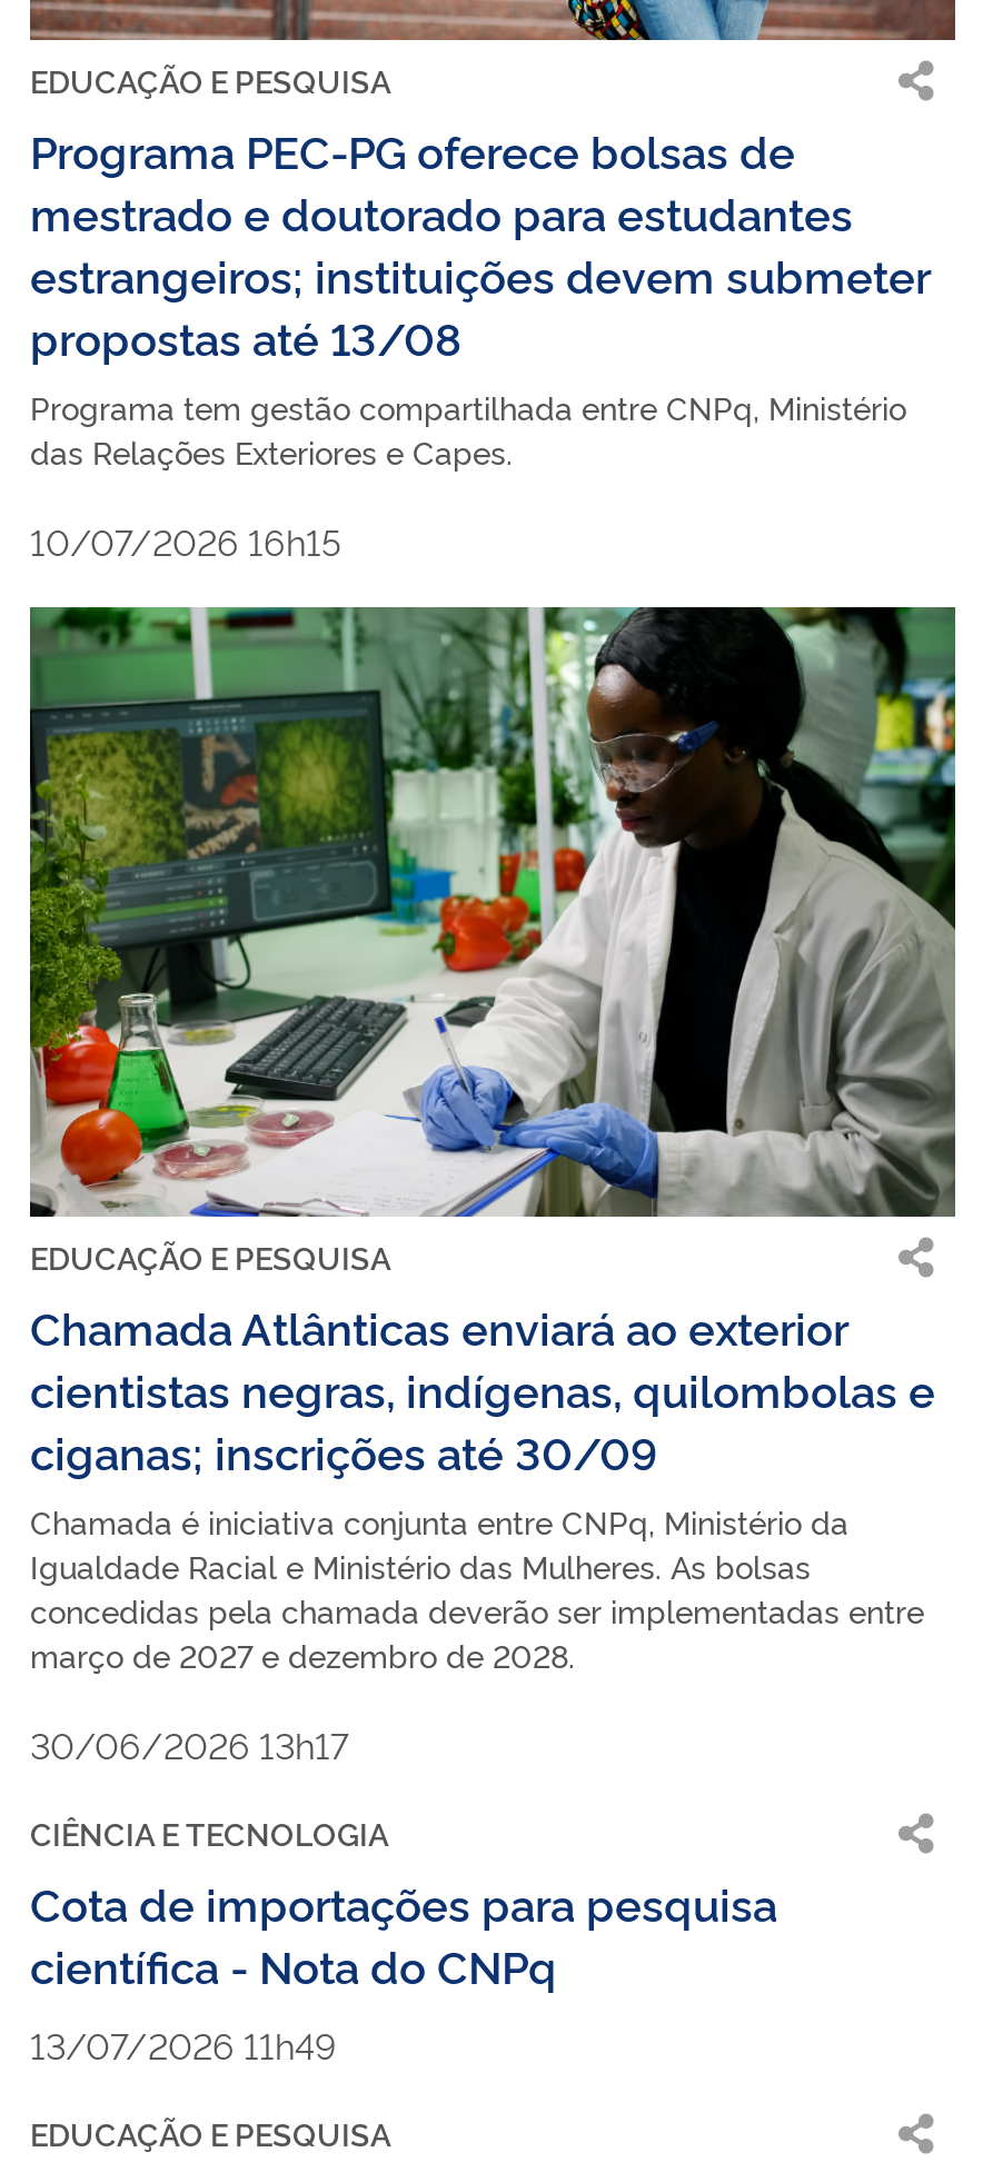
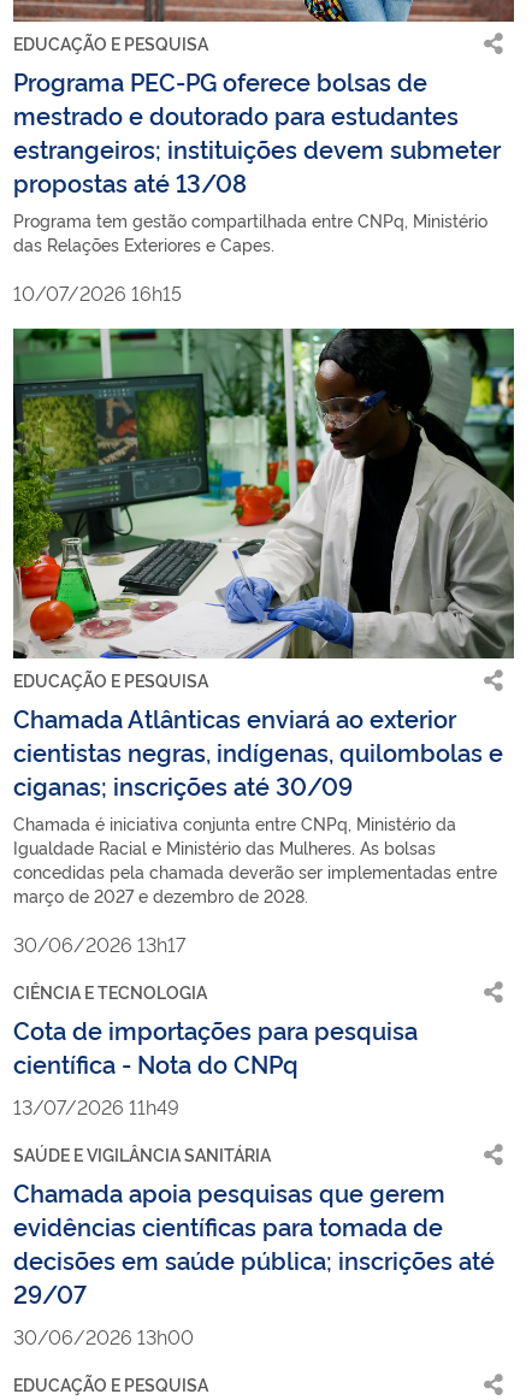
+ SAÚDE E VIGILÂNCIA SANITÁRIA
+ Chamada apoia pesquisas que gerem
+ evidências científicas para tomada de
+ decisões em saúde pública; inscrições até
+ 29/07
+ 30/06/2026 13h00
